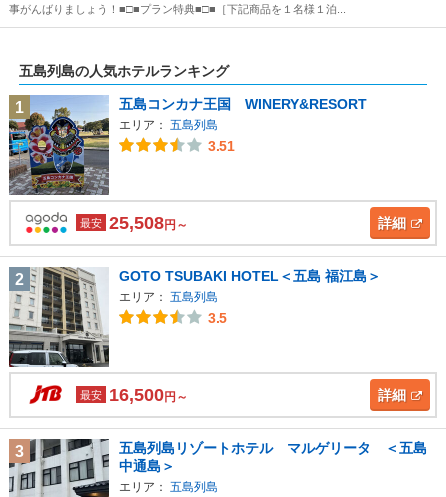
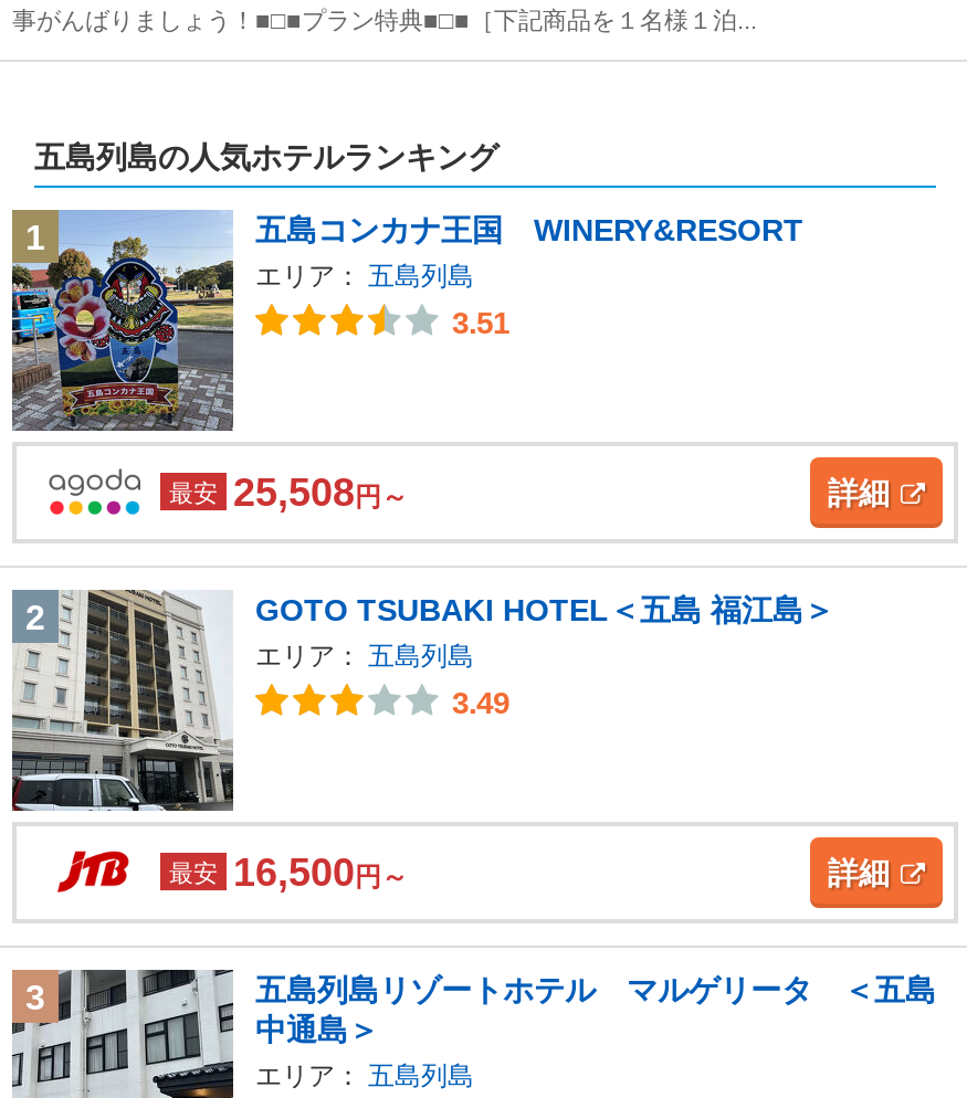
- 3.5
+ 3.49
